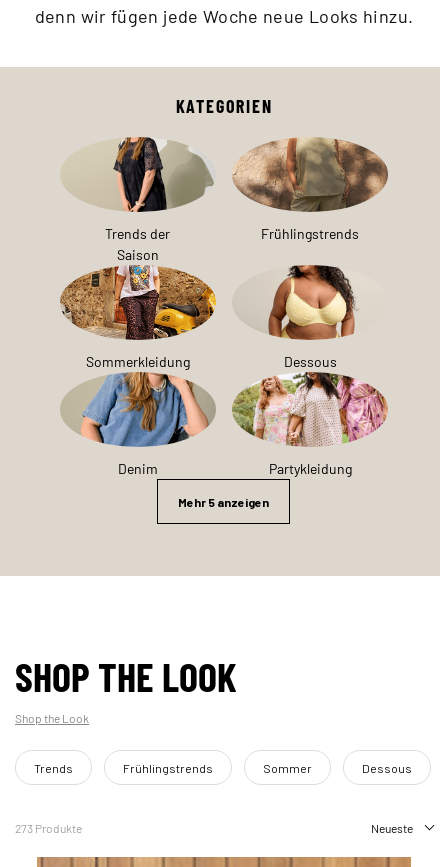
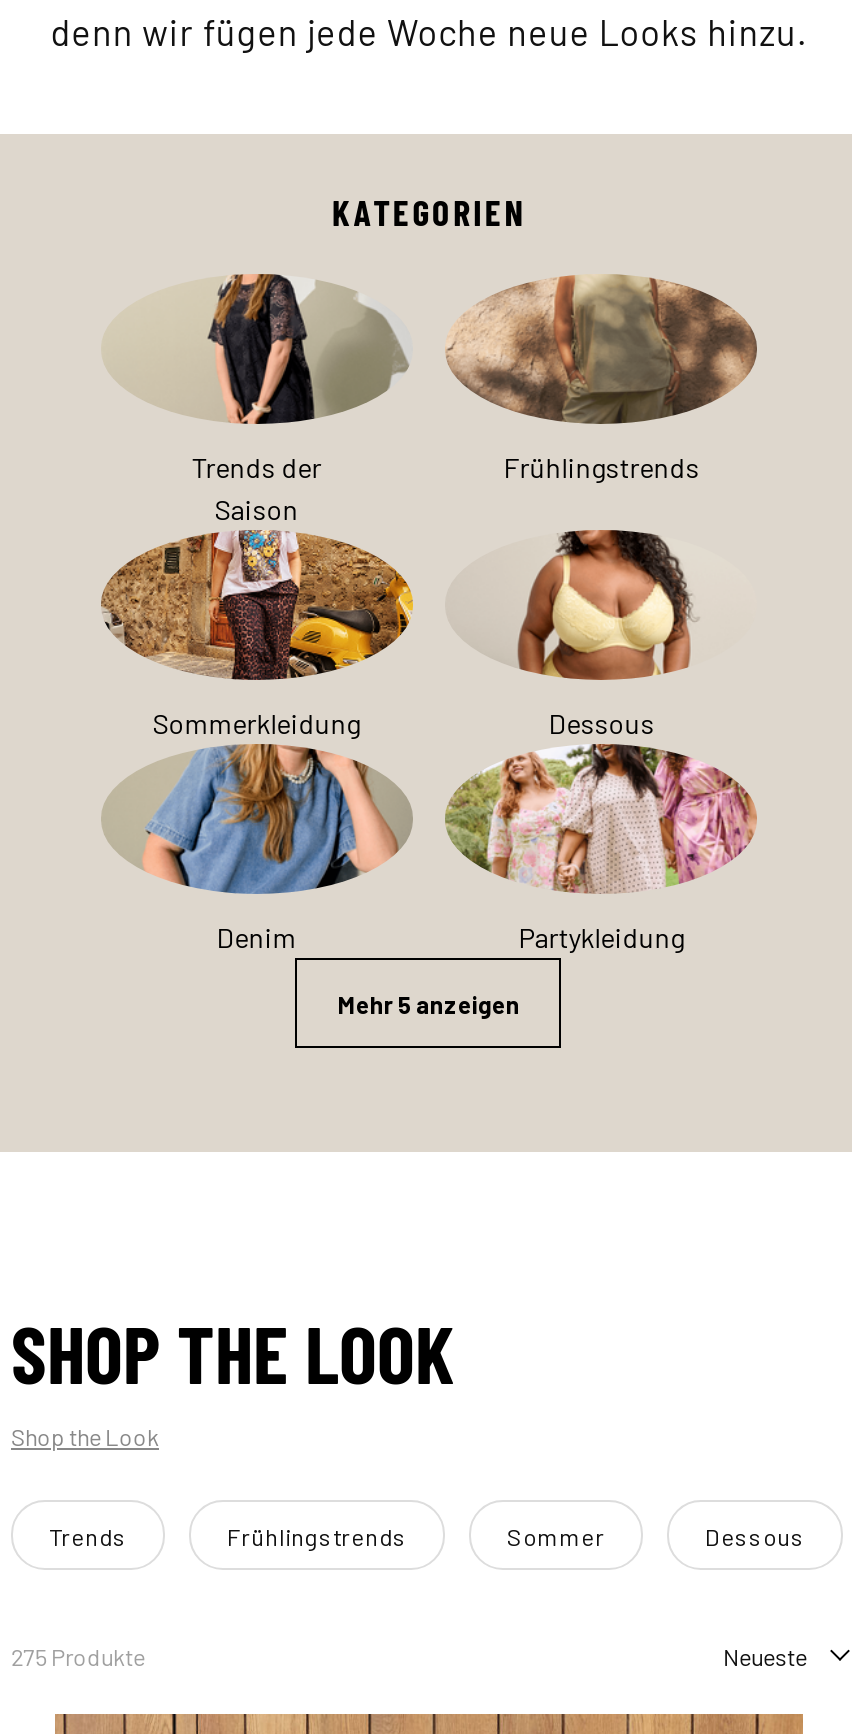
- 273 Produkte
+ 275 Produkte
